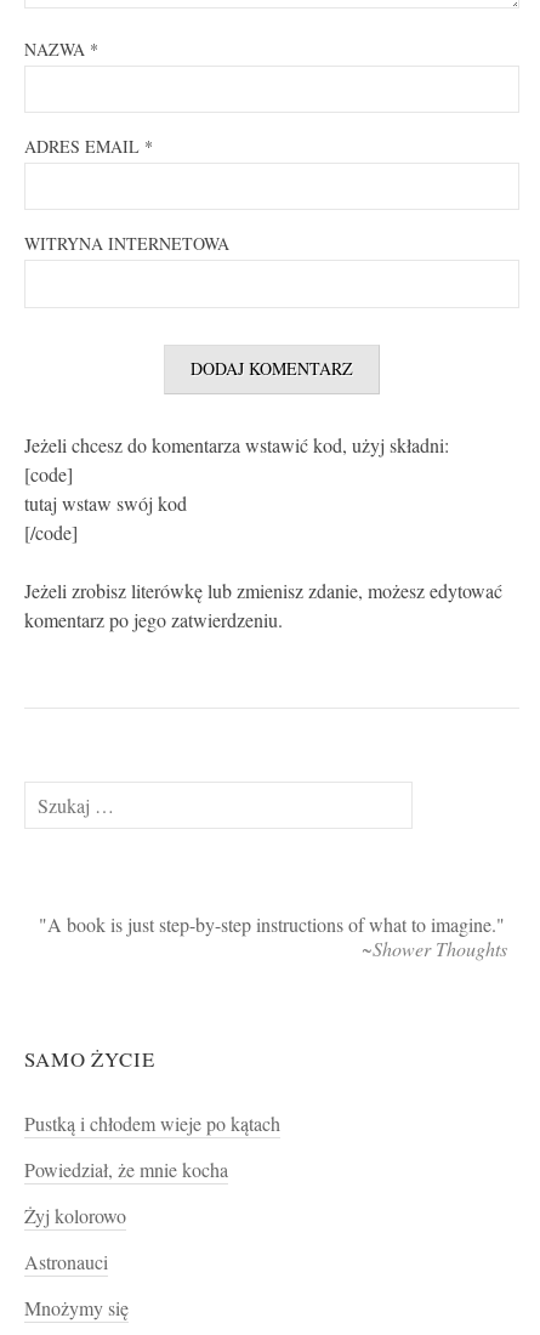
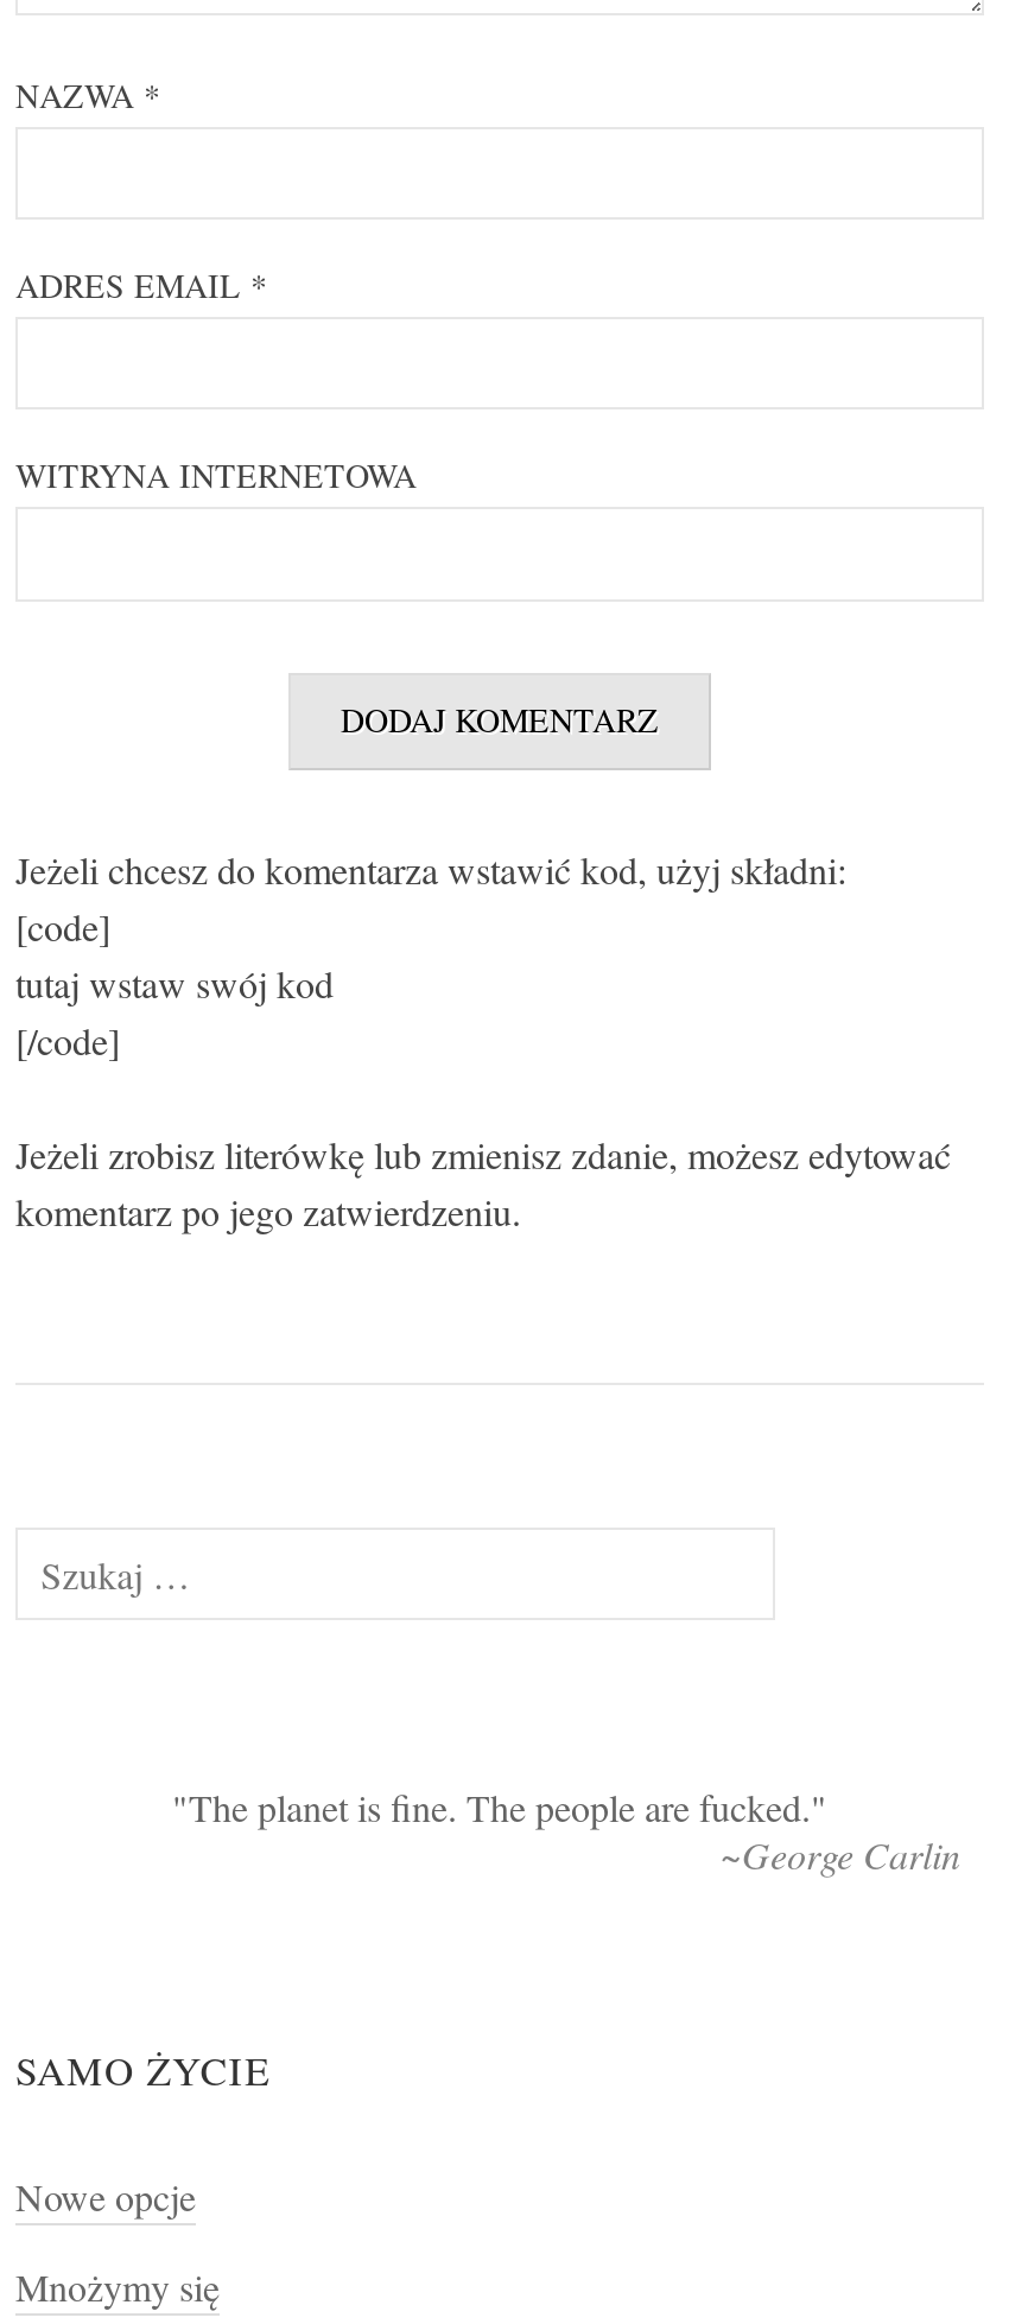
- A book is just step-by-step instructions of what to imagine.
- ~Shower Thoughts
+ The planet is fine. The people are fucked.
+ ~George Carlin

- Pustką i chłodem wieje po kątach
- Powiedział, że mnie kocha
- Żyj kolorowo
- Astronauci
+ Nowe opcje
